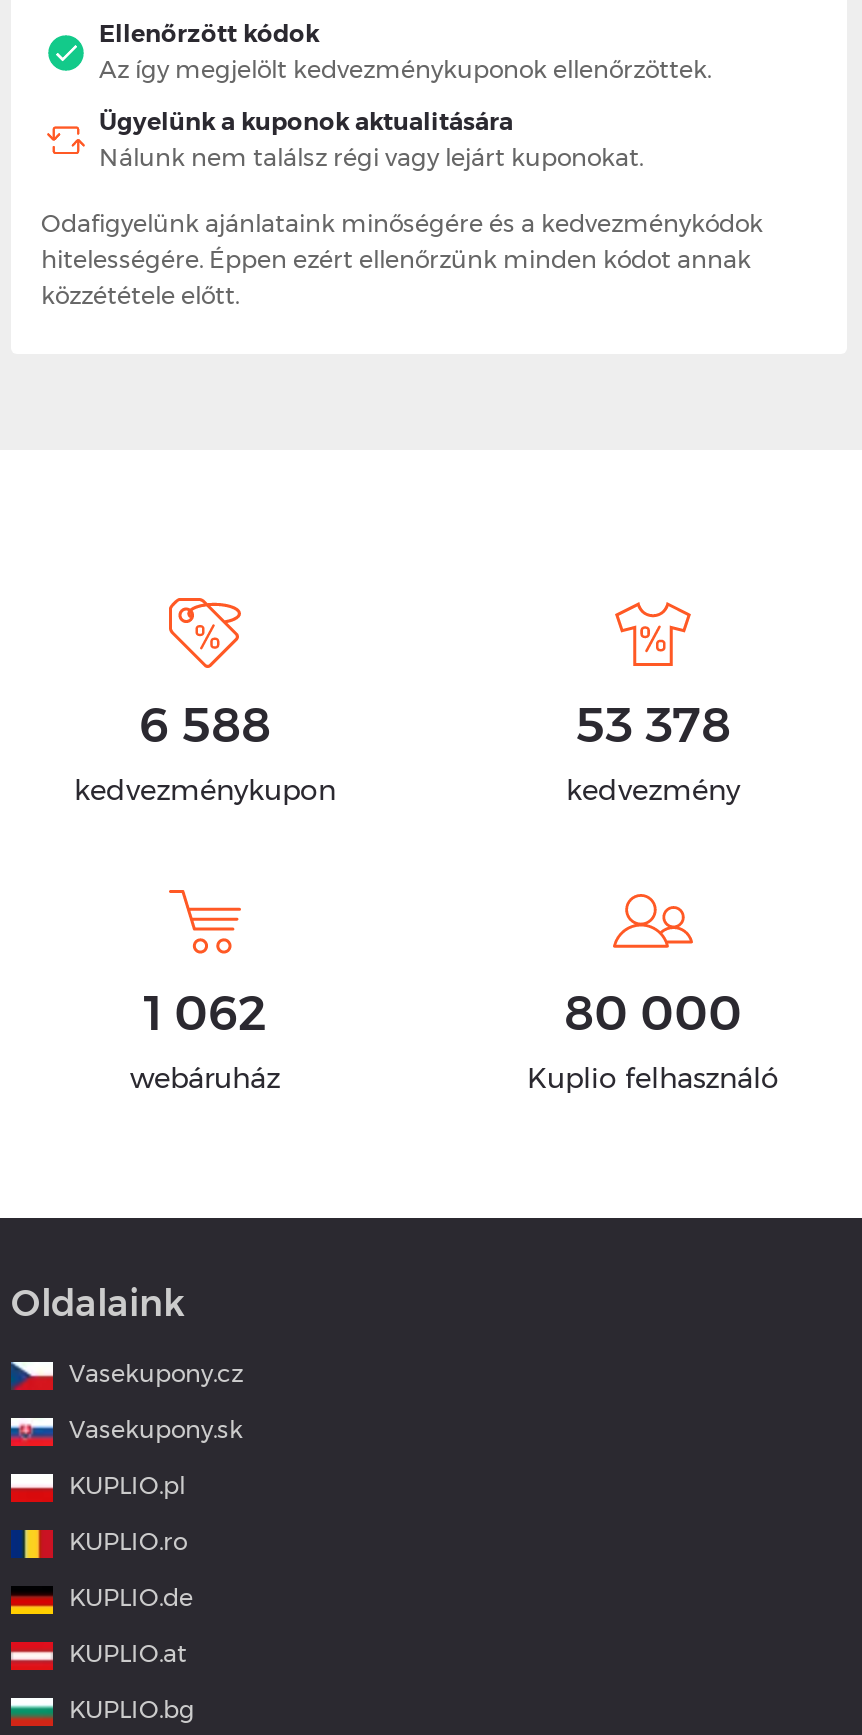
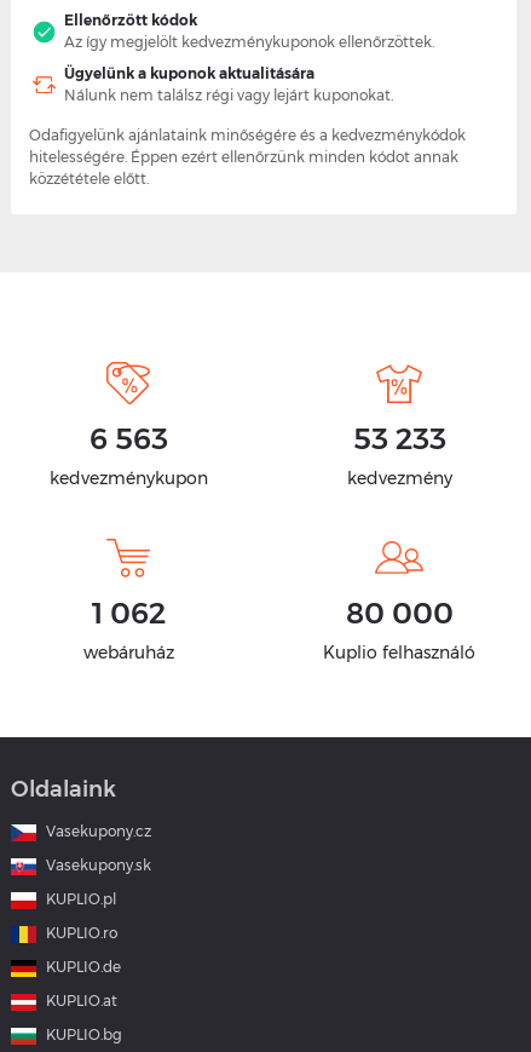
- 6 588
+ 6 563

- 53 378
+ 53 233
